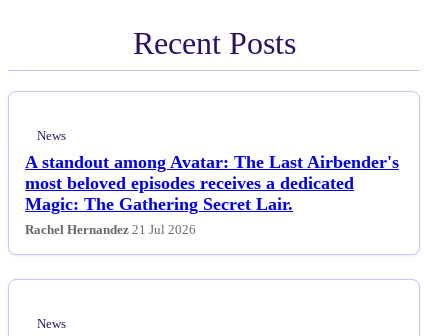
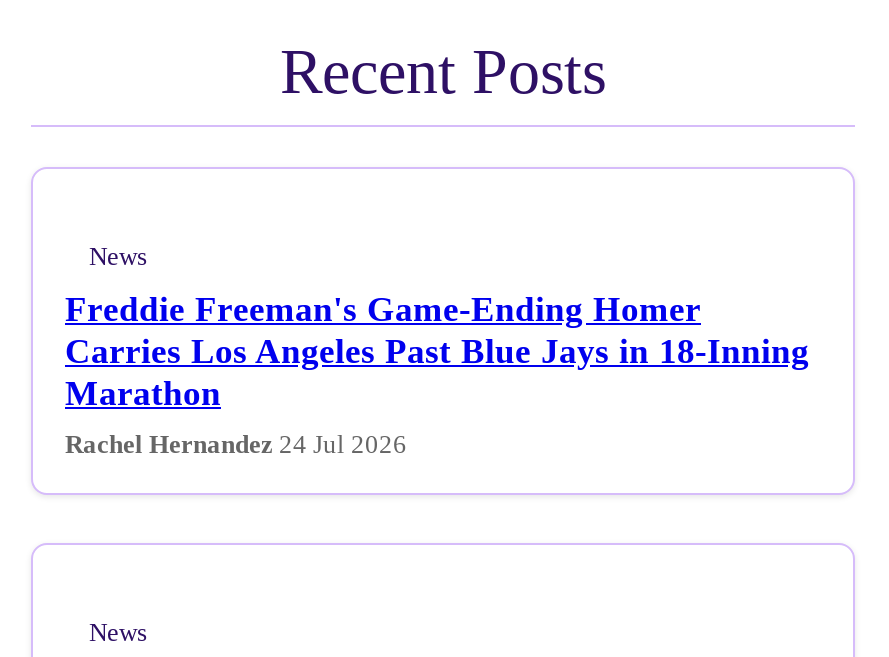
- A standout among Avatar: The Last Airbender's
- most beloved episodes receives a dedicated
- Magic: The Gathering Secret Lair.
- Rachel Hernandez 21 Jul 2026
+ Freddie Freeman's Game-Ending Homer
+ Carries Los Angeles Past Blue Jays in 18-Inning
+ Marathon
+ Rachel Hernandez 24 Jul 2026
